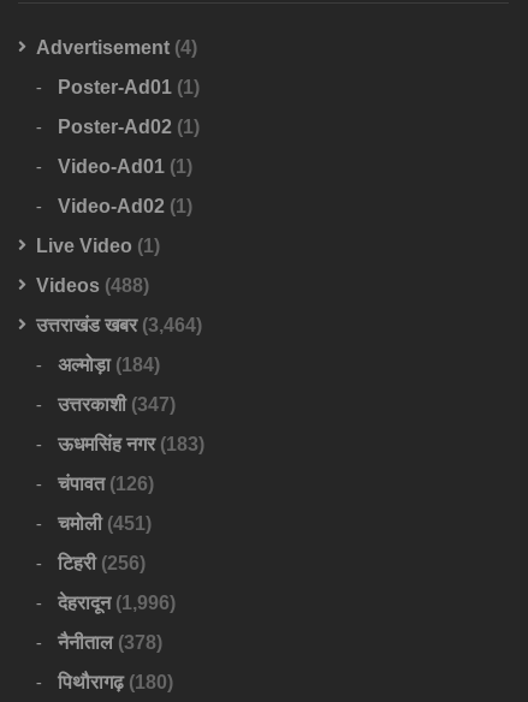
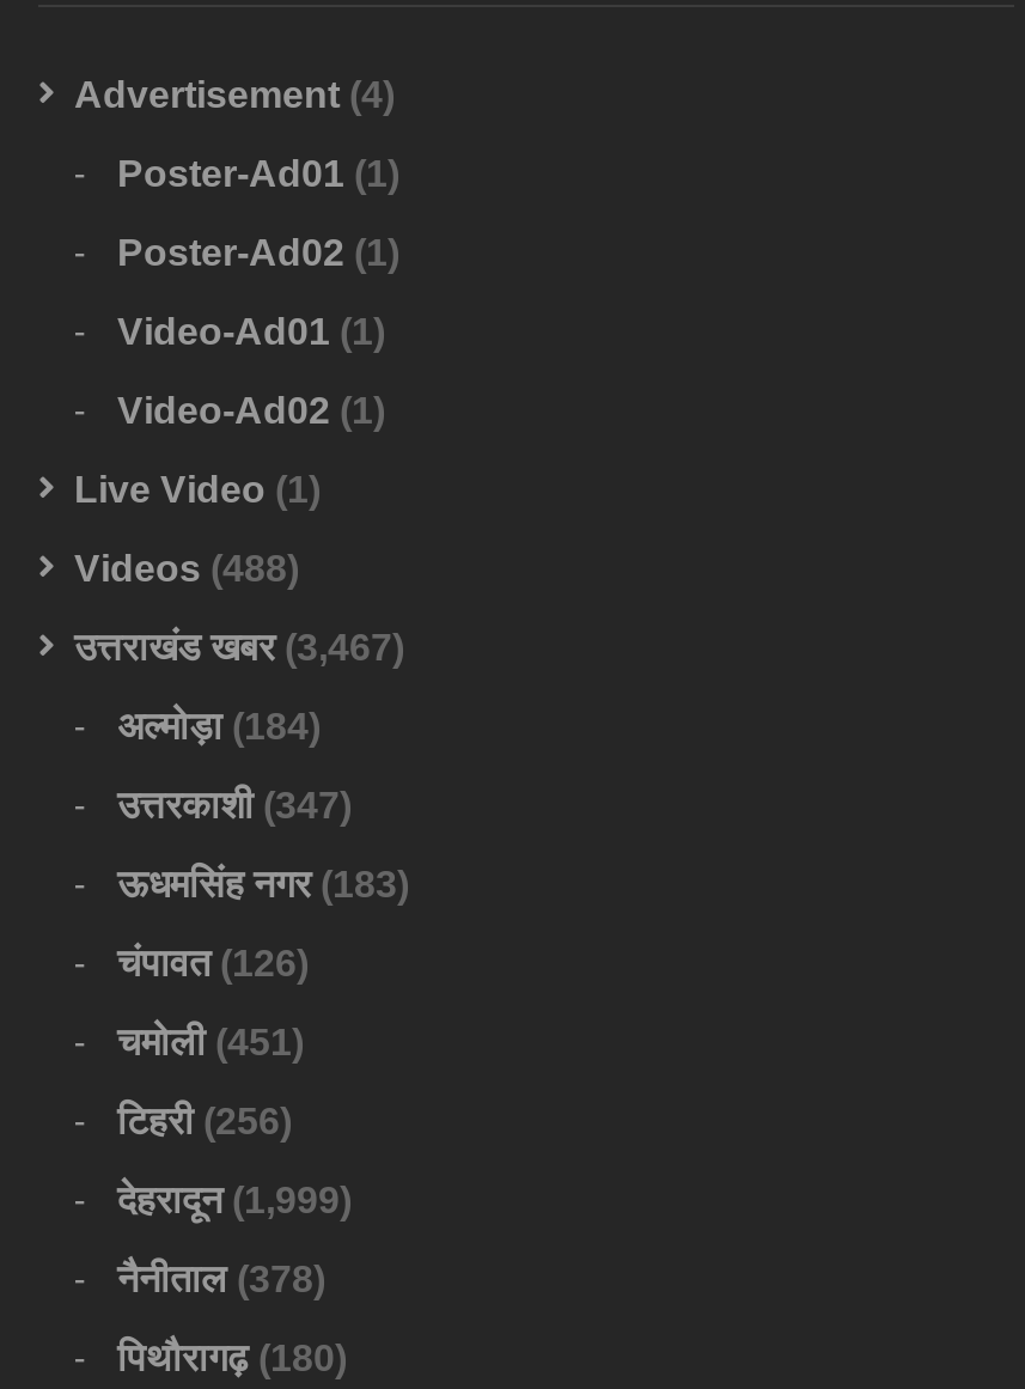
- उत्तराखंड खबर (3,464)
+ उत्तराखंड खबर (3,467)

- देहरादून (1,996)
+ देहरादून (1,999)
